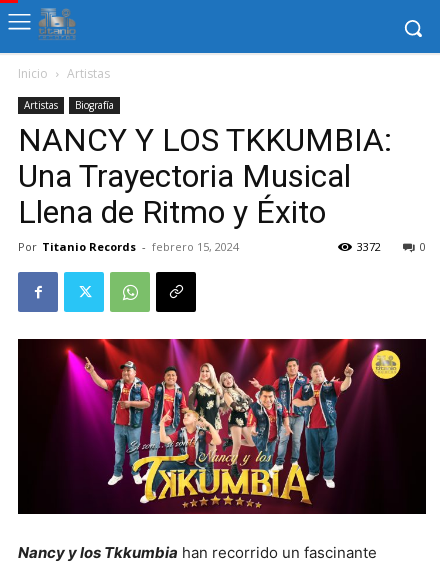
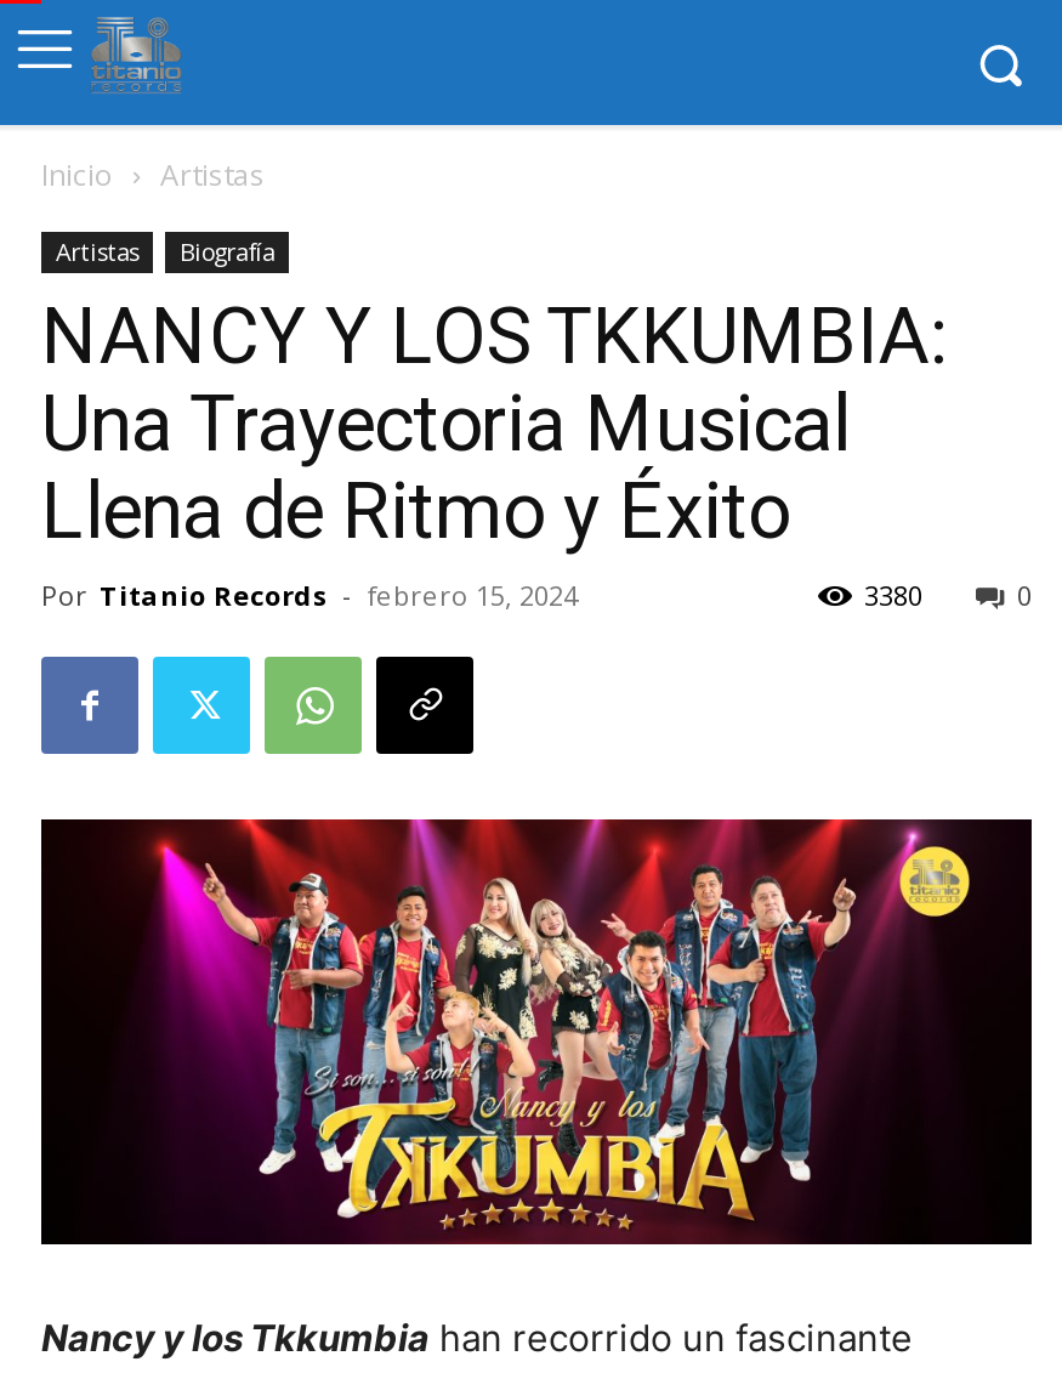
- 3372
+ 3380
